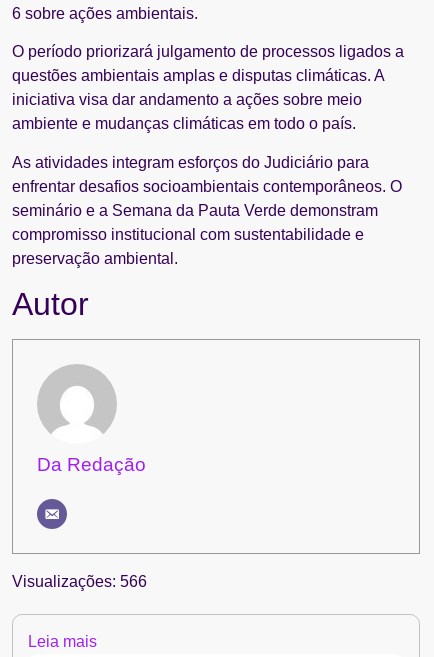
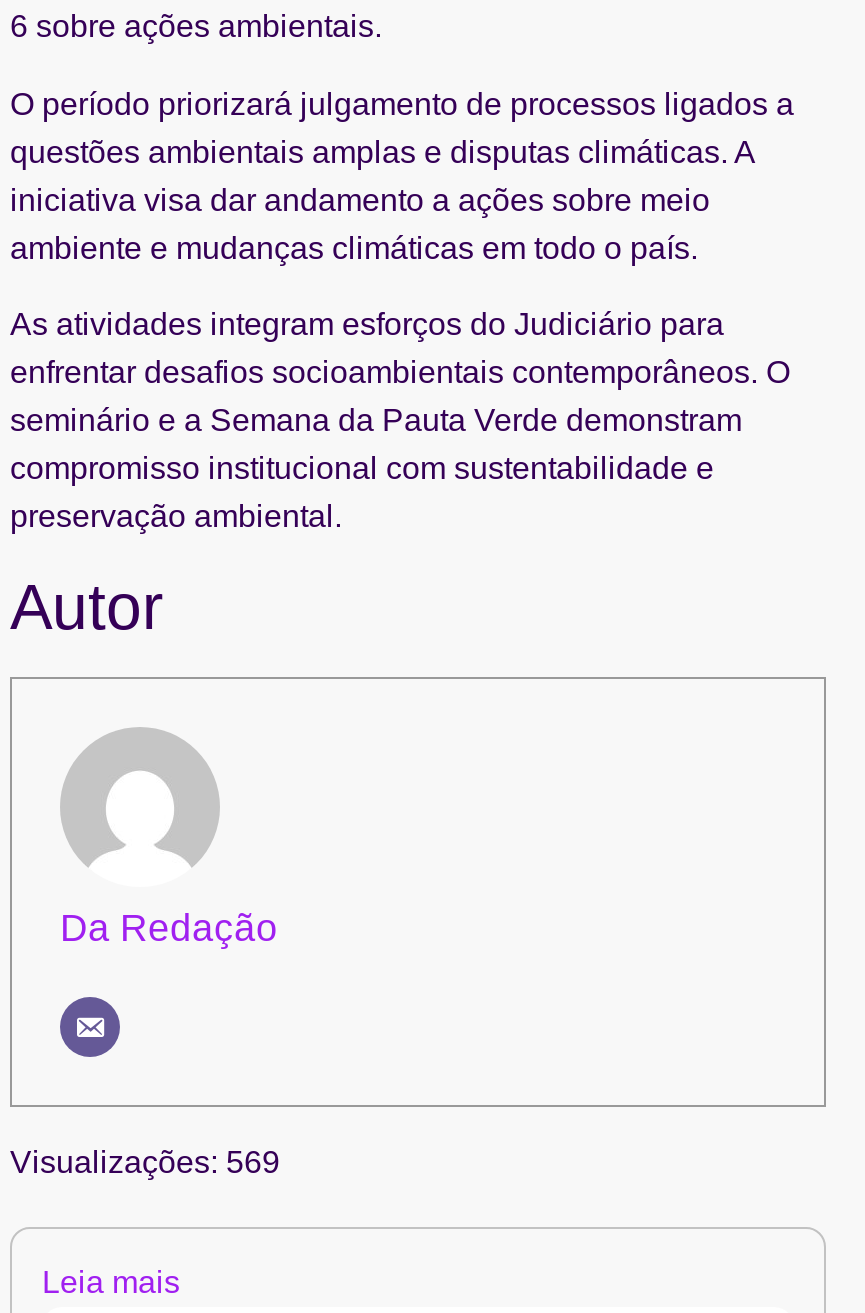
- Visualizações: 566
+ Visualizações: 569
